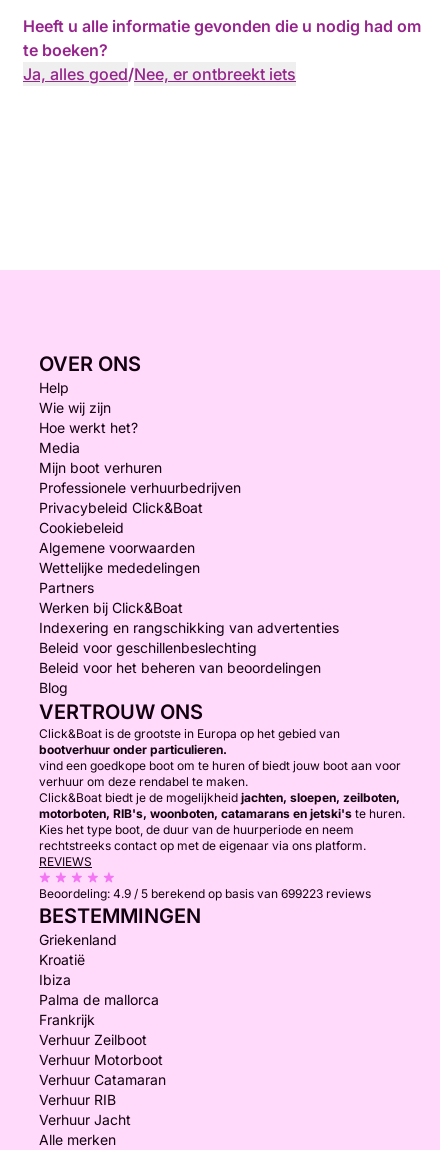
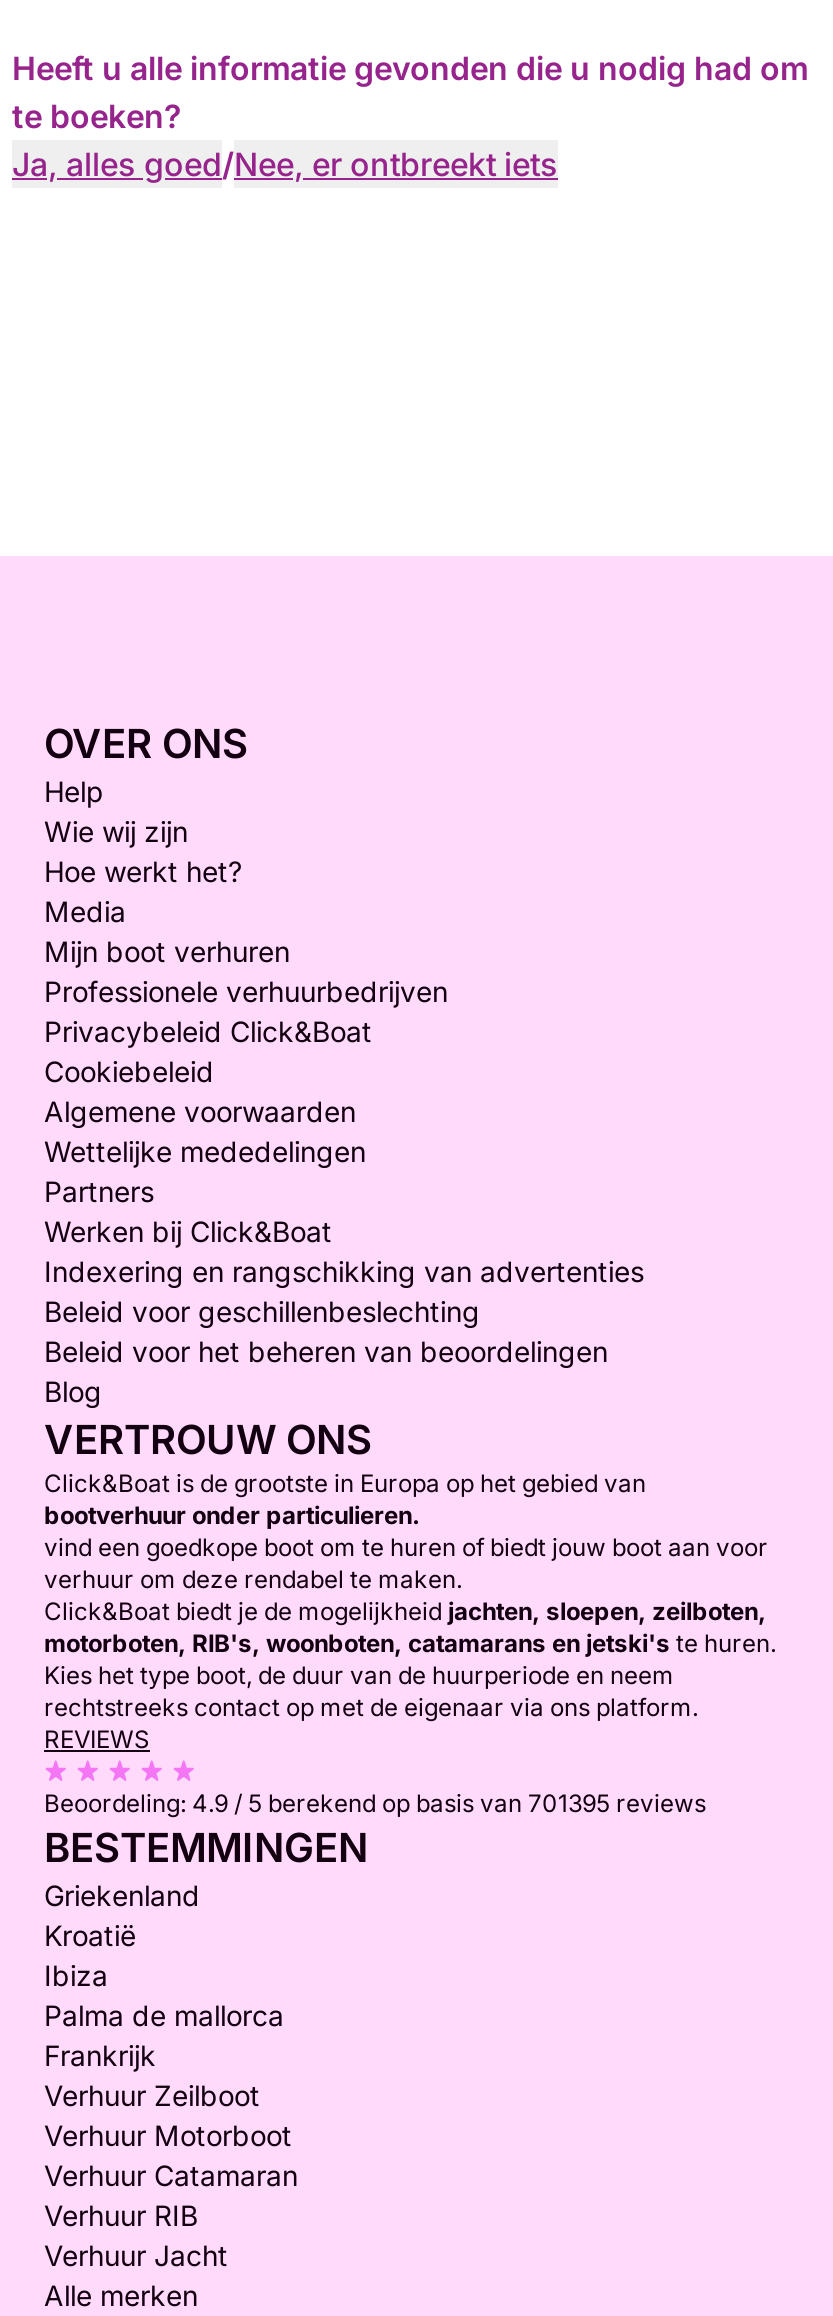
- Beoordeling: 4.9 / 5 berekend op basis van 699223 reviews
+ Beoordeling: 4.9 / 5 berekend op basis van 701395 reviews
